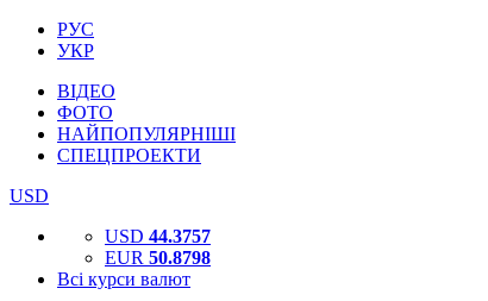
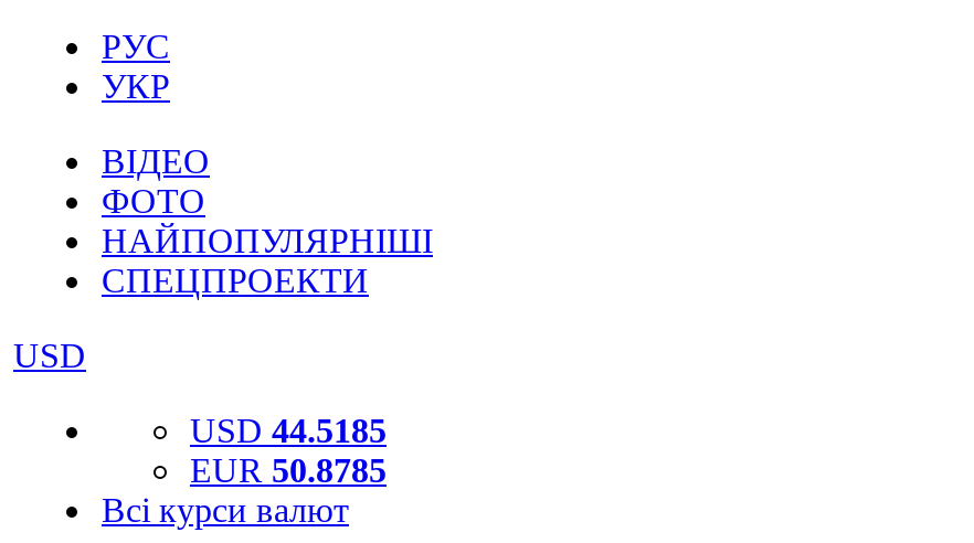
- USD 44.3757
+ USD 44.5185

- EUR 50.8798
+ EUR 50.8785
